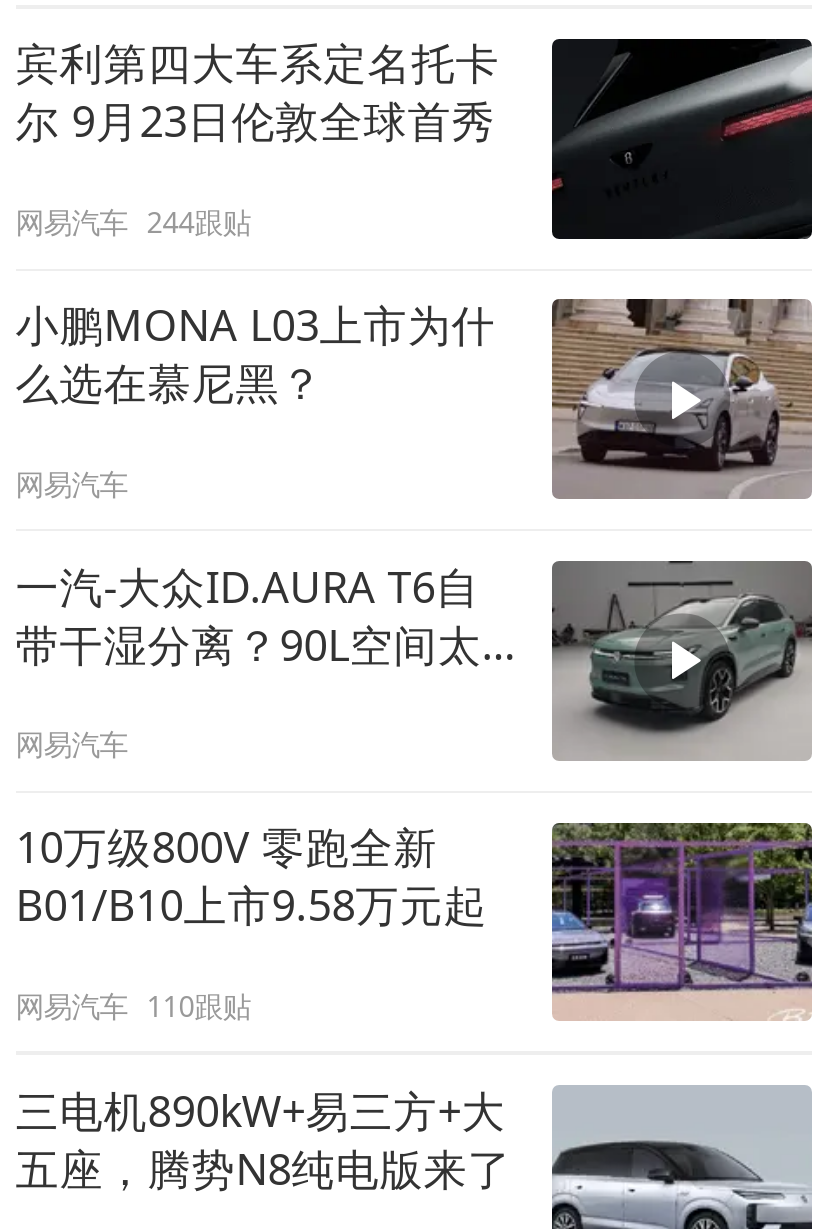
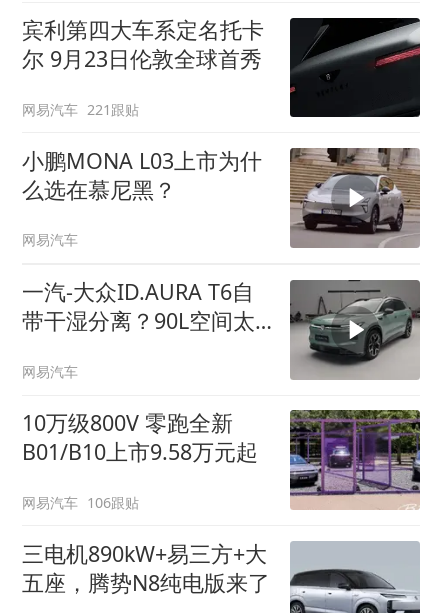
- 网易汽车 244跟贴
+ 网易汽车 221跟贴

- 网易汽车 110跟贴
+ 网易汽车 106跟贴
